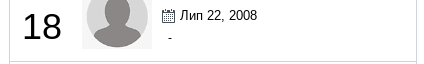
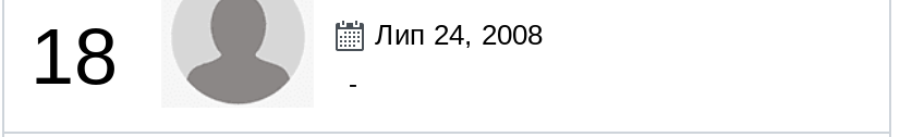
- Лип 22, 2008
+ Лип 24, 2008
